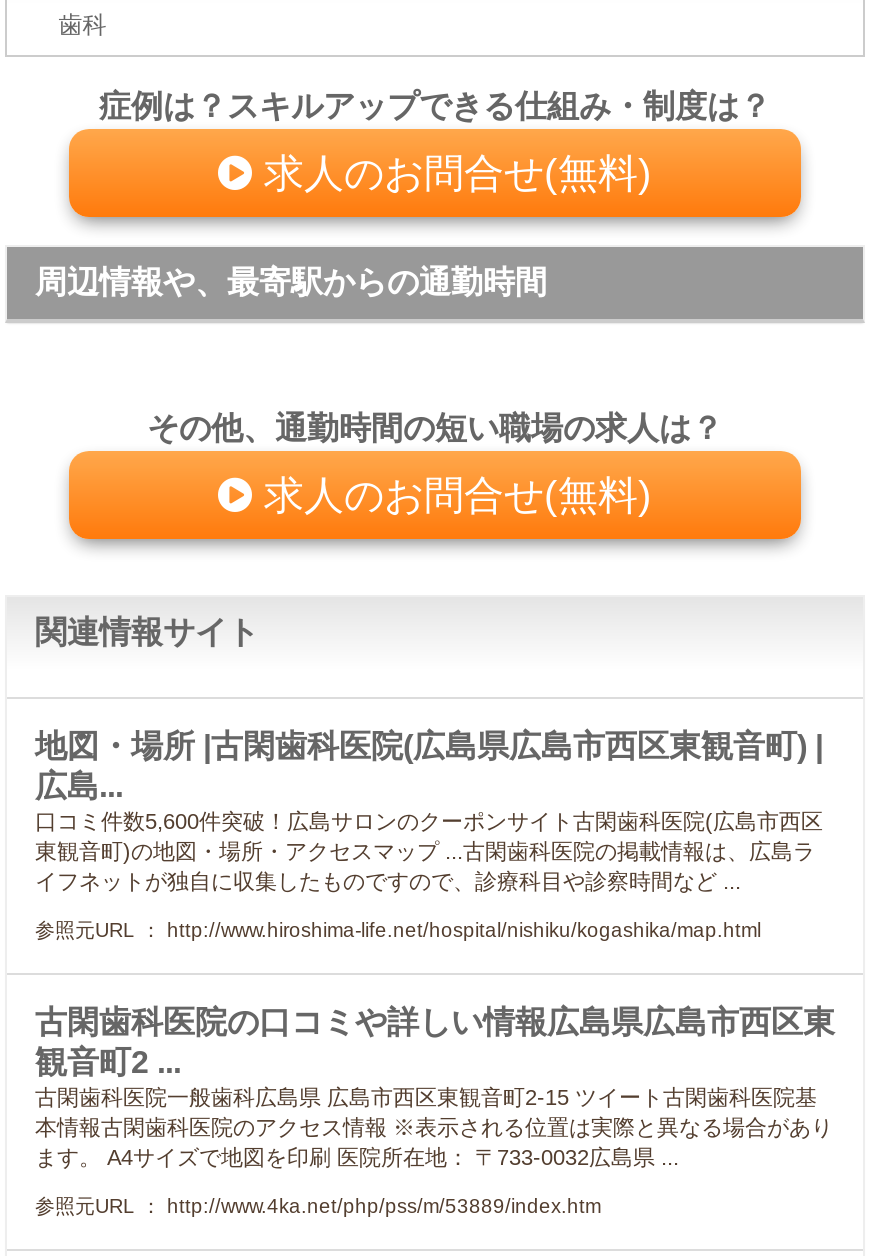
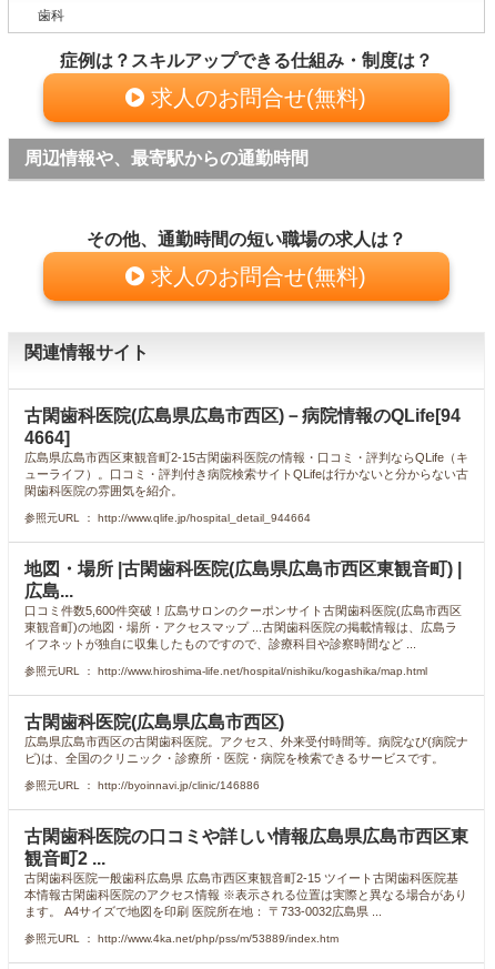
+ 古閑歯科医院(広島県広島市西区)－病院情報のQLife[94
+ 4664]
+ 広島県広島市西区東観音町2-15古閑歯科医院の情報・口コミ・評判ならQLife（キ
+ ューライフ）。口コミ・評判付き病院検索サイトQLifeは行かないと分からない古
+ 閑歯科医院の雰囲気を紹介。
+ 参照元URL ： http://www.qlife.jp/hospital_detail_944664

+ 古閑歯科医院(広島県広島市西区)
+ 広島県広島市西区の古閑歯科医院。アクセス、外来受付時間等。病院なび(病院ナ
+ ビ)は、全国のクリニック・診療所・医院・病院を検索できるサービスです。
+ 参照元URL ： http://byoinnavi.jp/clinic/146886
